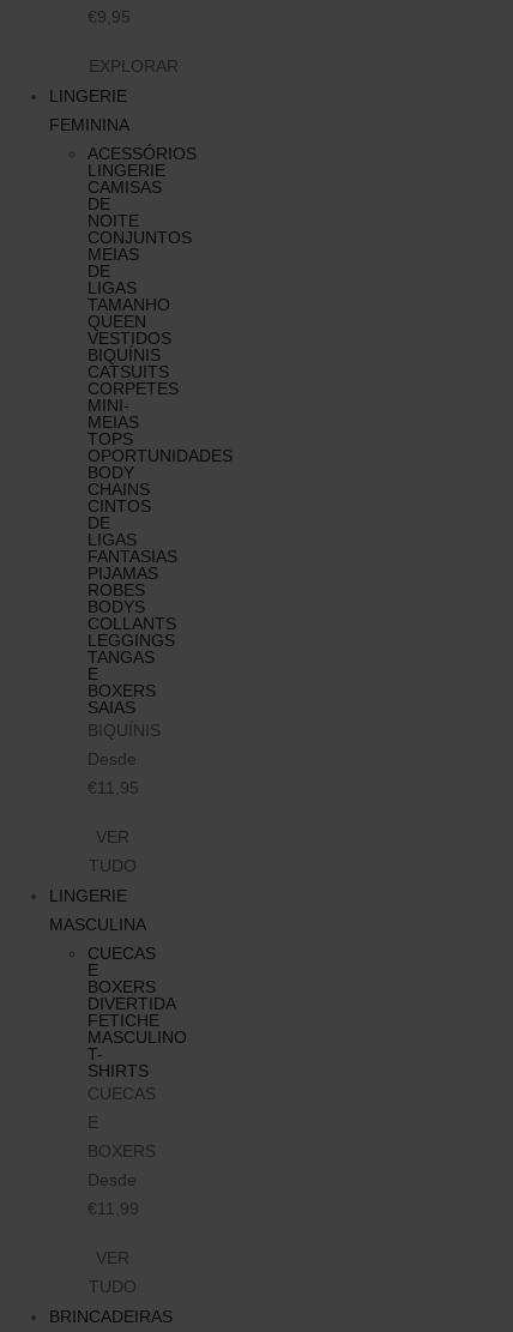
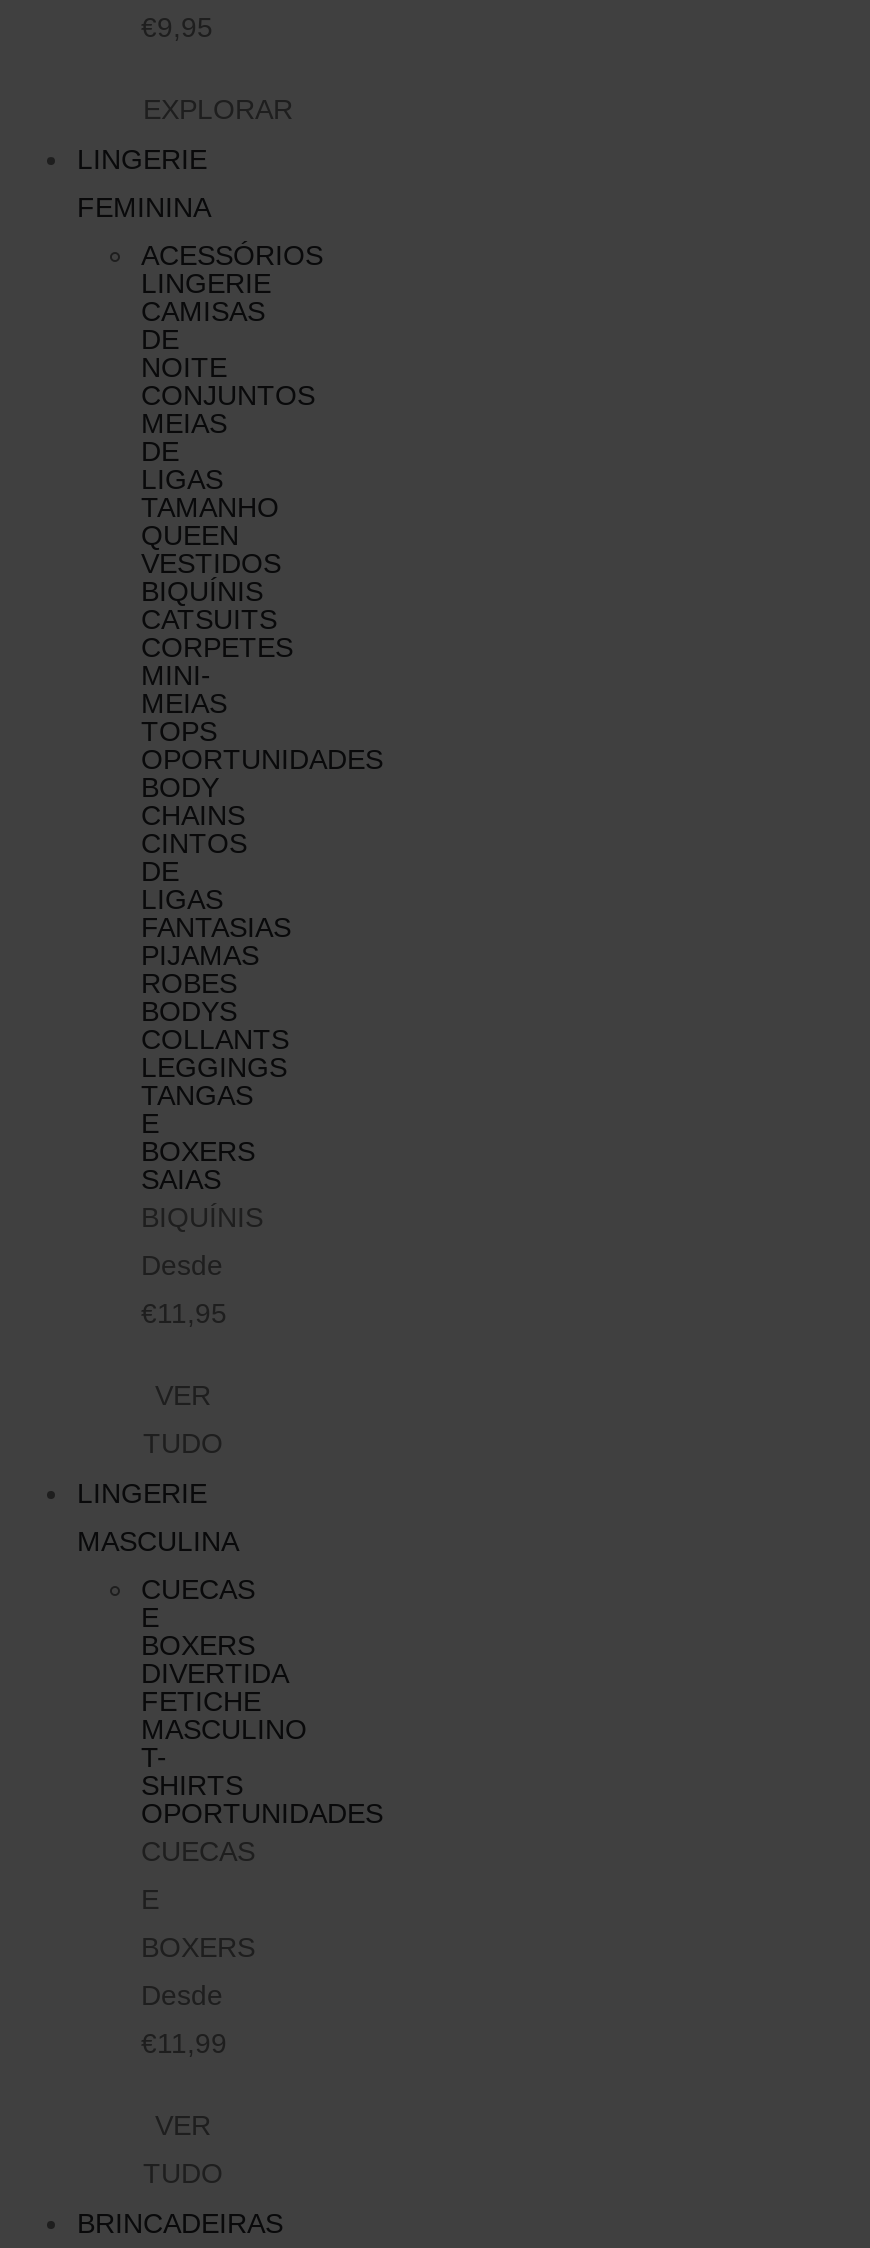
+ OPORTUNIDADES
